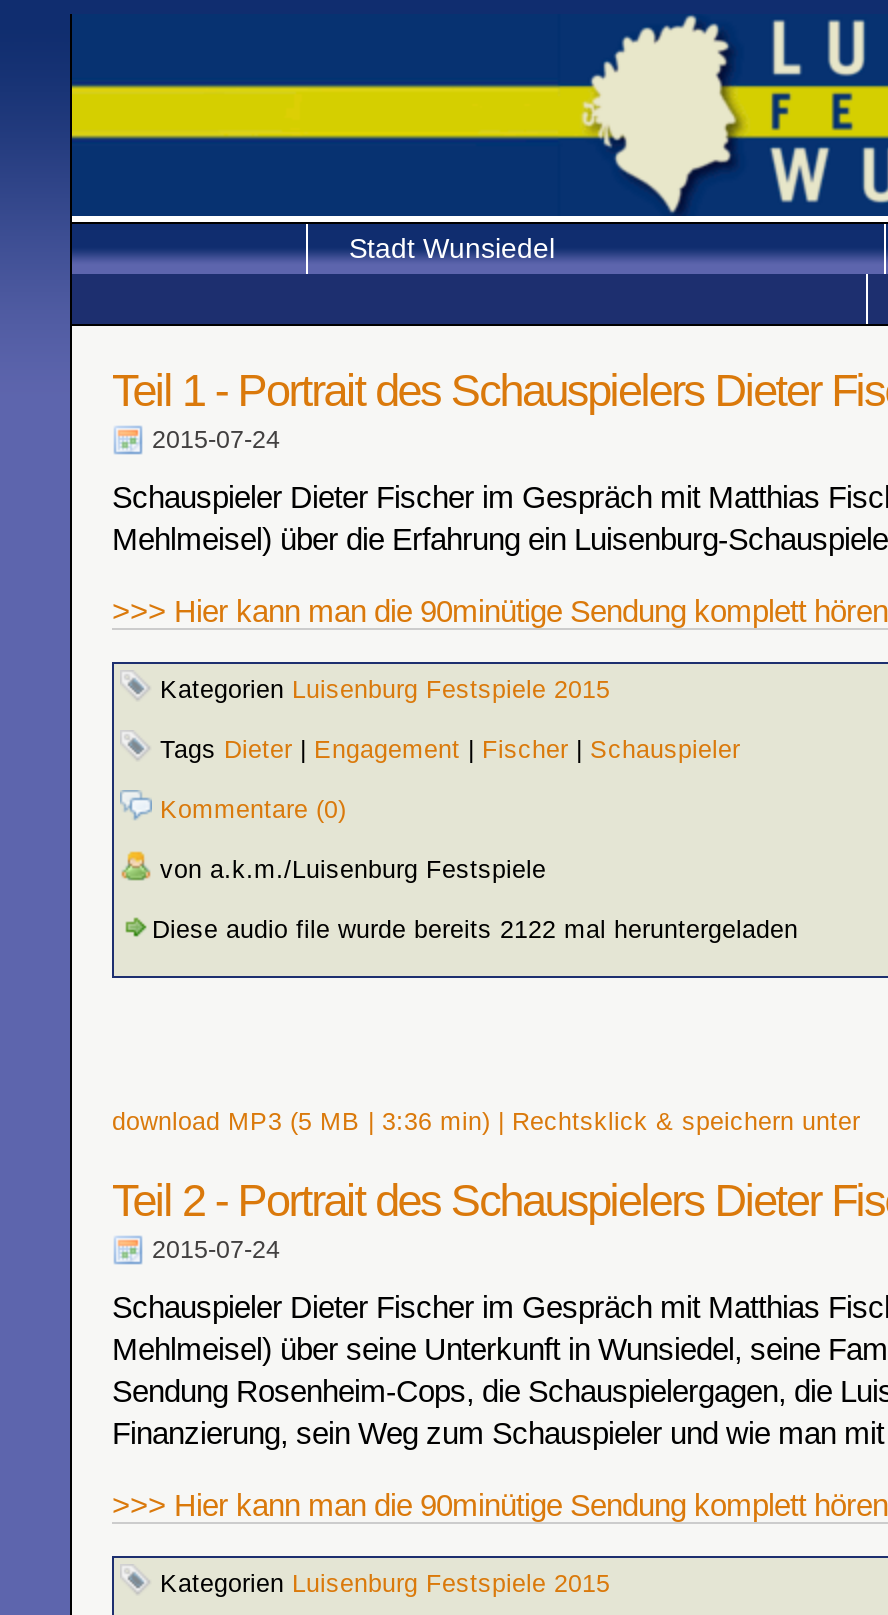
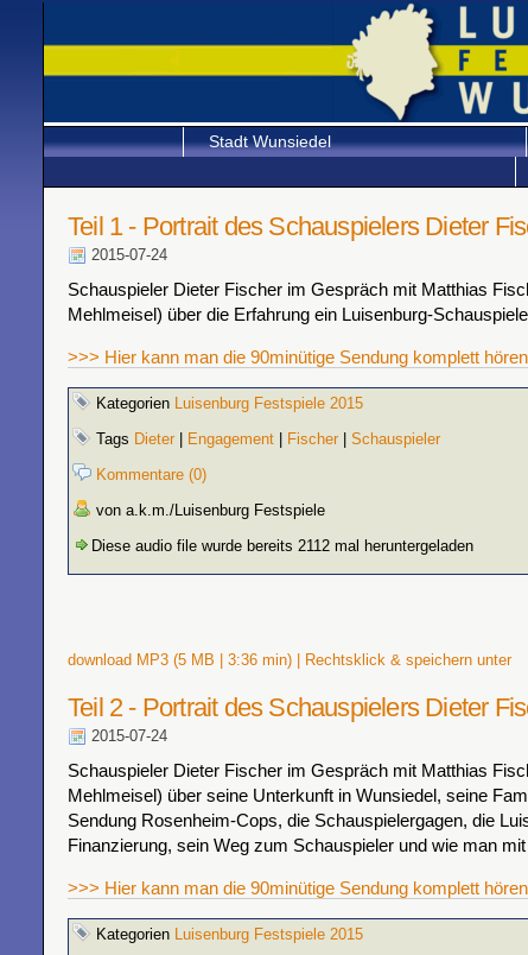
- Diese audio file wurde bereits 2122 mal heruntergeladen
+ Diese audio file wurde bereits 2112 mal heruntergeladen
